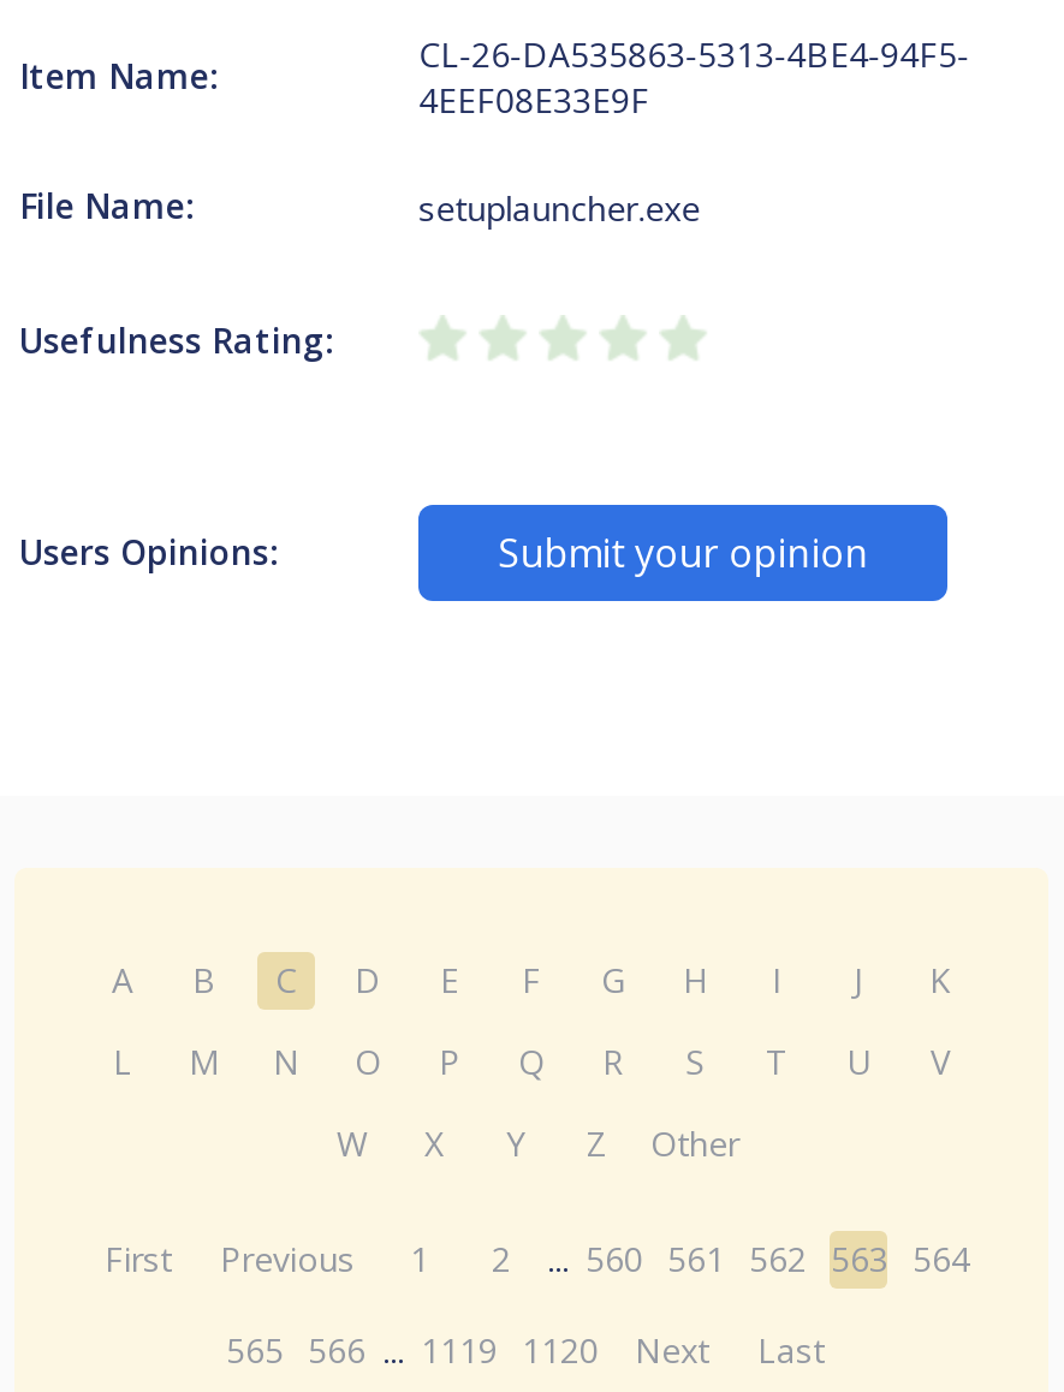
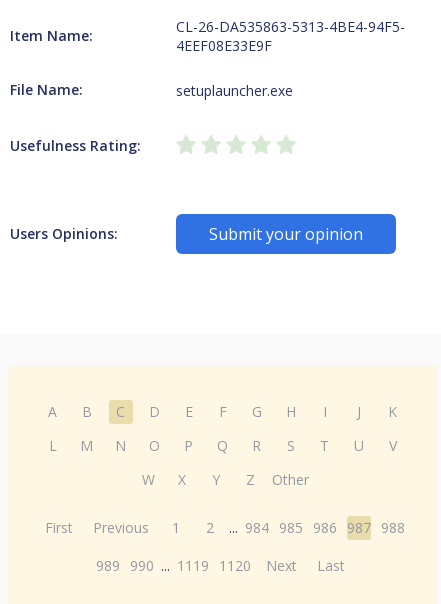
- First Previous 1 2 ... 560 561 562 563 564
+ First Previous 1 2 ... 984 985 986 987 988

- 565 566 ... 1119 1120 Next Last
+ 989 990 ... 1119 1120 Next Last
